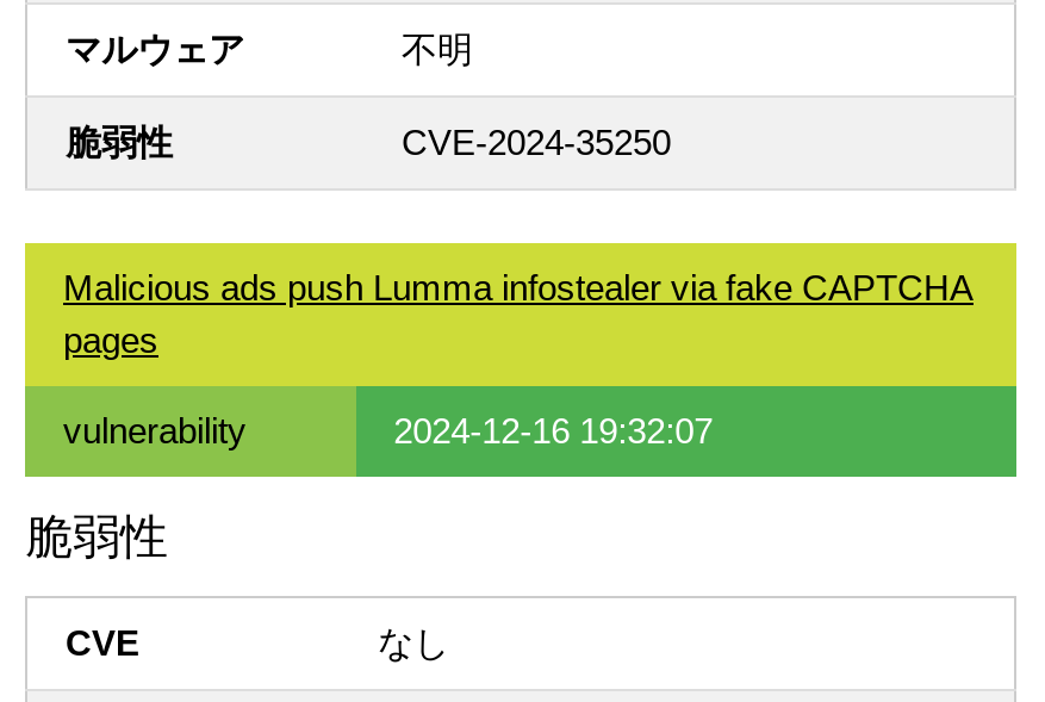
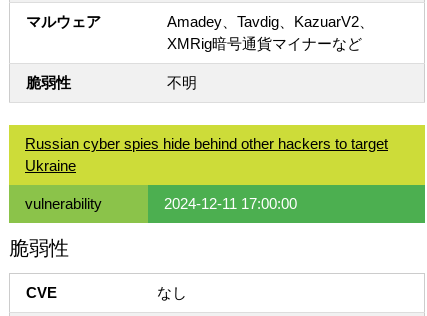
moved down: 不明

+ Amadey、Tavdig、KazuarV2、
+ XMRig暗号通貨マイナーなど

- CVE-2024-35250

- Malicious ads push Lumma infostealer via fake CAPTCHA
- pages
+ Russian cyber spies hide behind other hackers to target
+ Ukraine

- 2024-12-16 19:32:07
+ 2024-12-11 17:00:00
